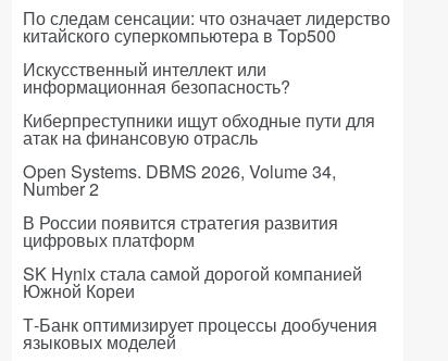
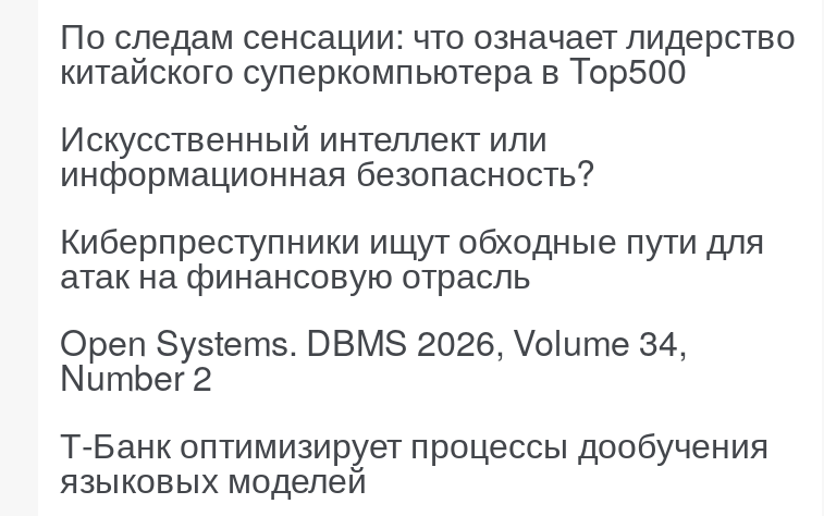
- В России появится стратегия развития
- цифровых платформ
- SK Hynix стала самой дорогой компанией
- Южной Кореи
